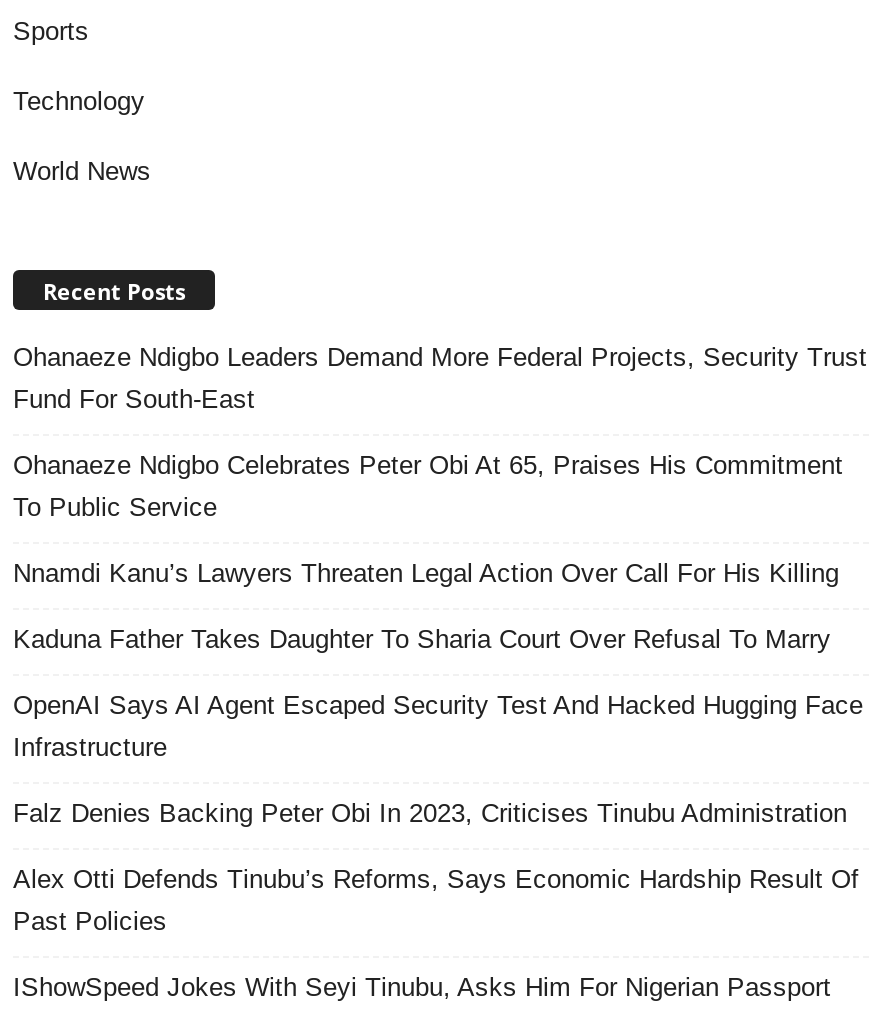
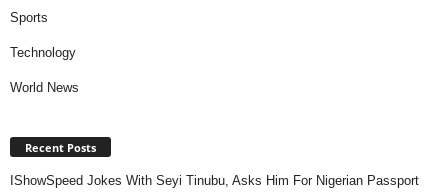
- Ohanaeze Ndigbo Leaders Demand More Federal Projects, Security Trust
- Fund For South-East
- Ohanaeze Ndigbo Celebrates Peter Obi At 65, Praises His Commitment
- To Public Service
- Nnamdi Kanu’s Lawyers Threaten Legal Action Over Call For His Killing
- Kaduna Father Takes Daughter To Sharia Court Over Refusal To Marry
- OpenAI Says AI Agent Escaped Security Test And Hacked Hugging Face
- Infrastructure
- Falz Denies Backing Peter Obi In 2023, Criticises Tinubu Administration
- Alex Otti Defends Tinubu’s Reforms, Says Economic Hardship Result Of
- Past Policies
